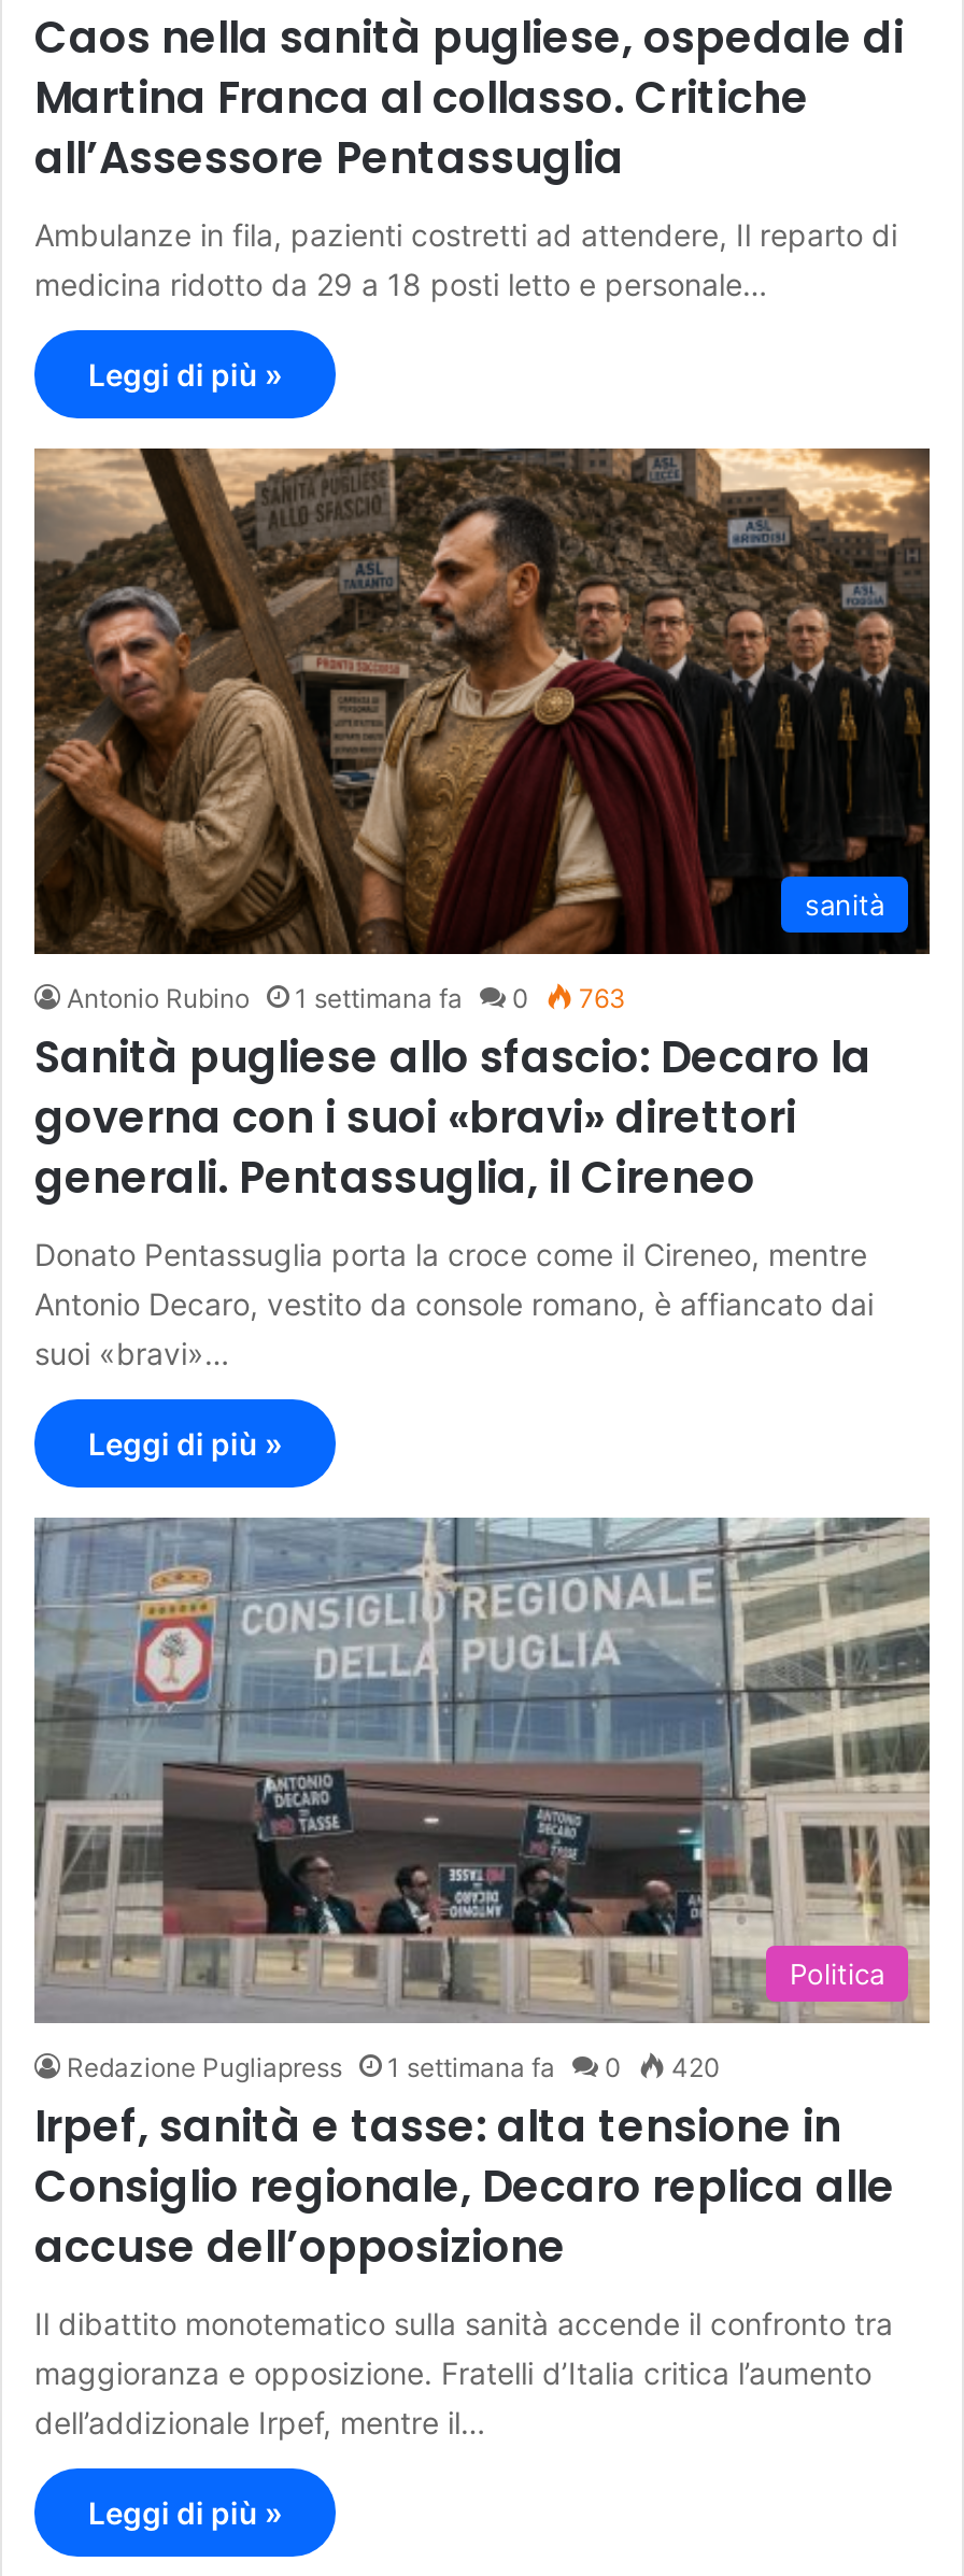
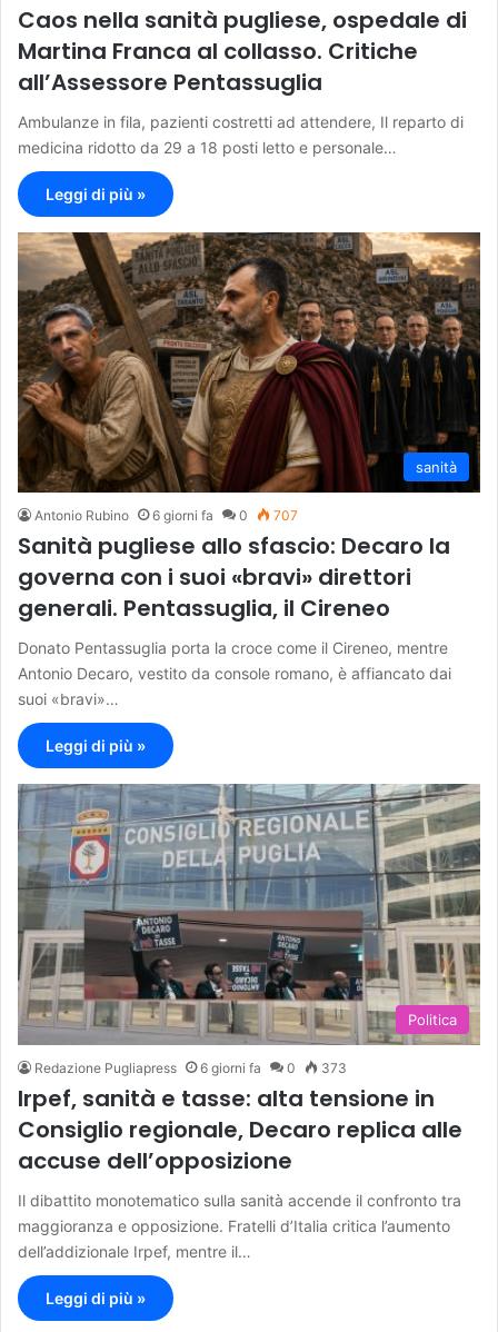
- 1 settimana fa
+ 6 giorni fa

- 763
+ 707

- 1 settimana fa
+ 6 giorni fa

- 420
+ 373
